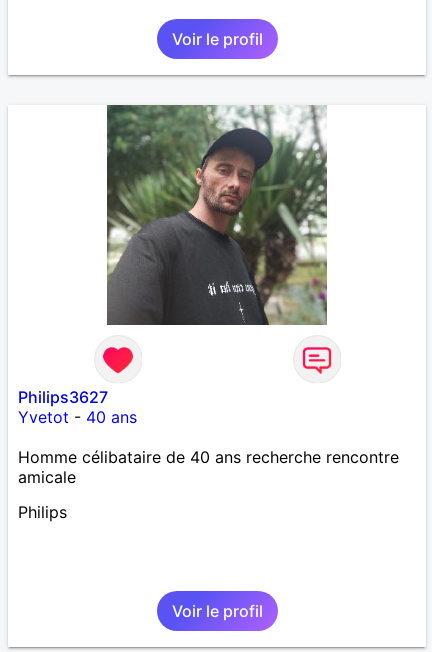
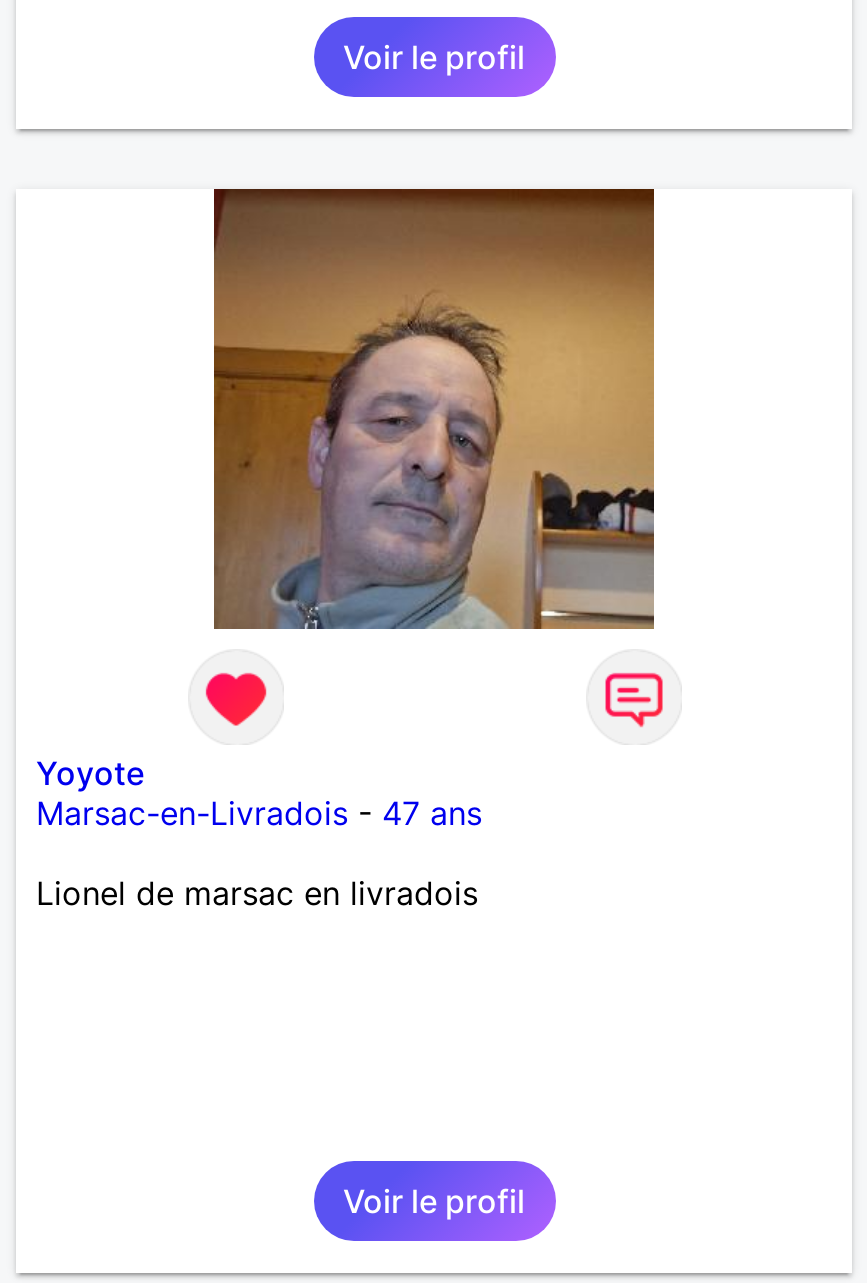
- [image]
+ [image]

- Philips3627
- Yvetot - 40 ans
- Homme célibataire de 40 ans recherche rencontre
- amicale
- Philips
+ Yoyote
+ Marsac-en-Livradois - 47 ans
+ Lionel de marsac en livradois
